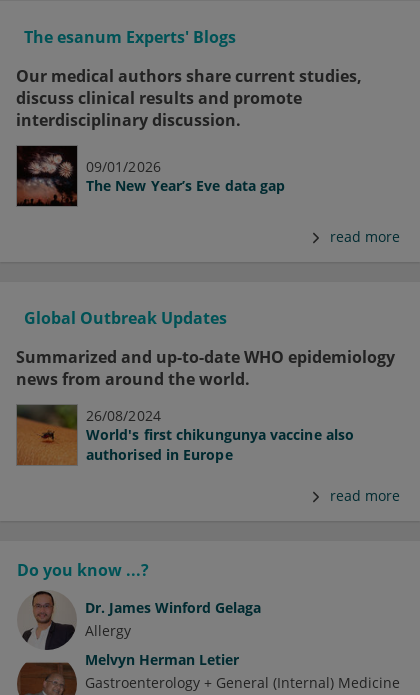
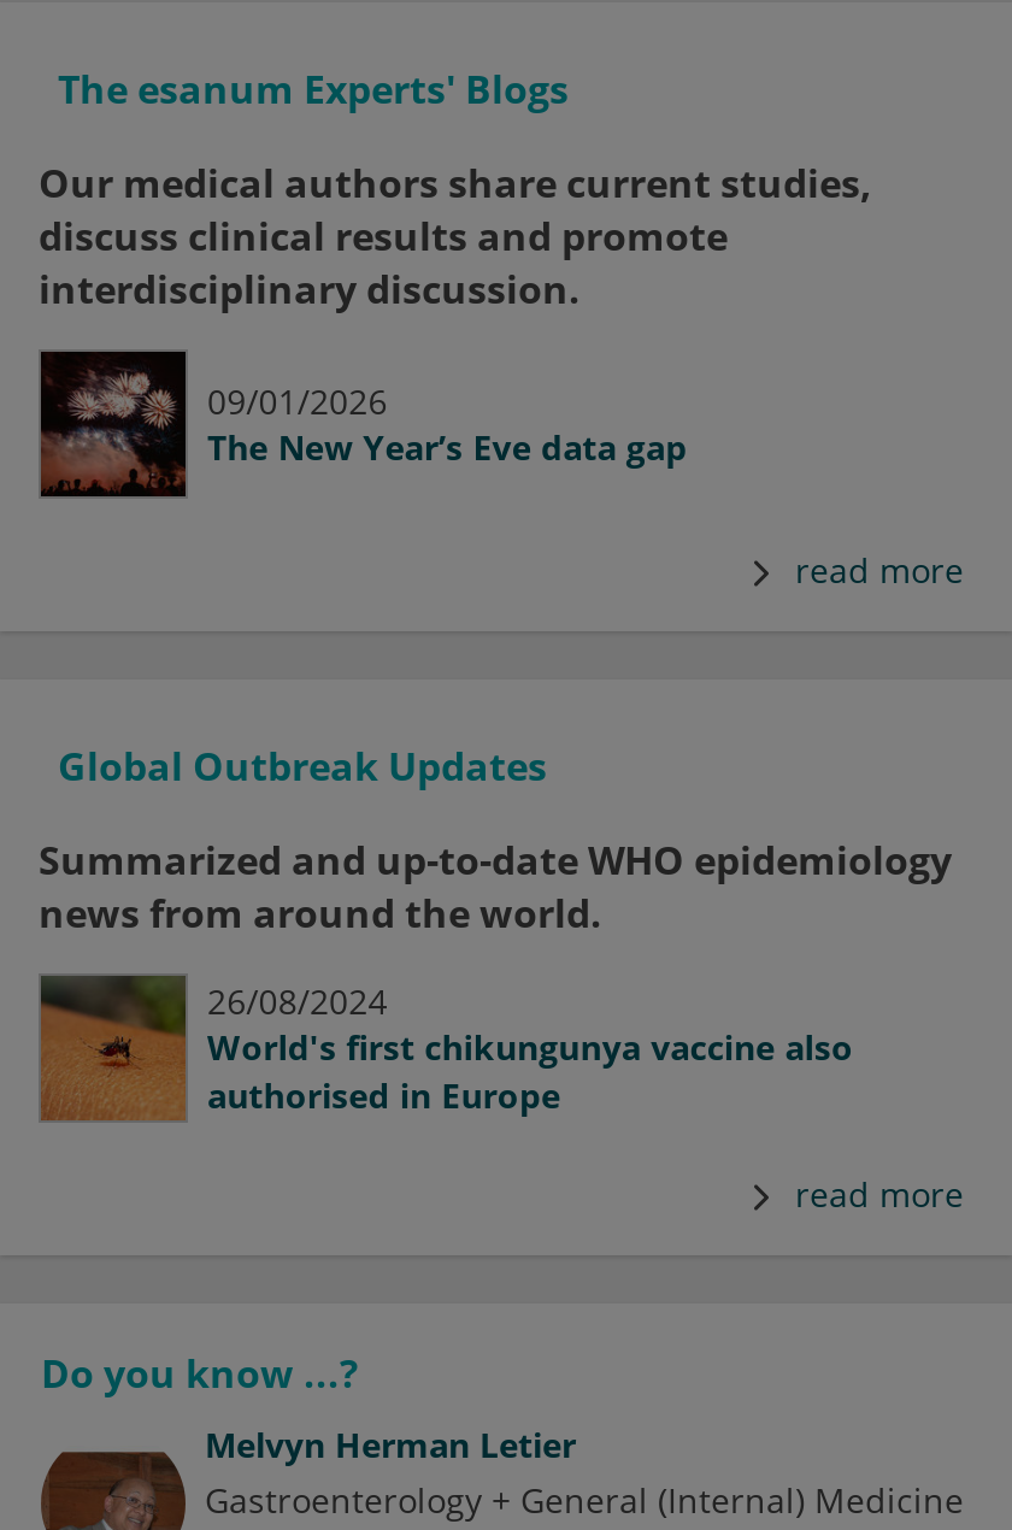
- [image]
- Dr. James Winford Gelaga
- Allergy
